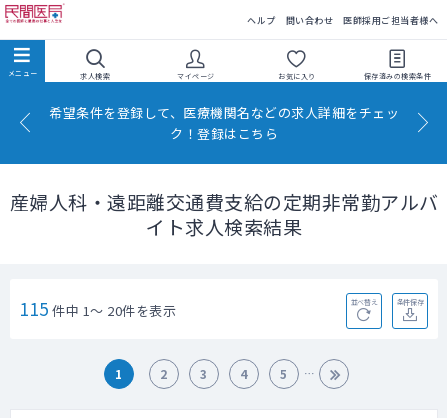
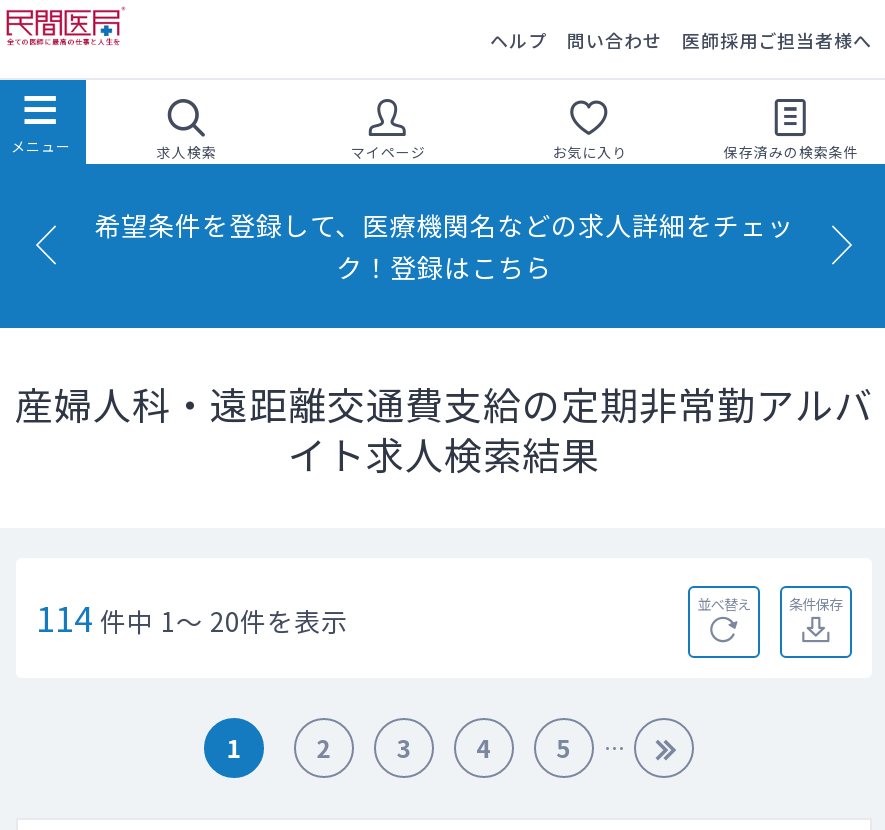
- 115件中 1～ 20件を表示
+ 114件中 1～ 20件を表示
